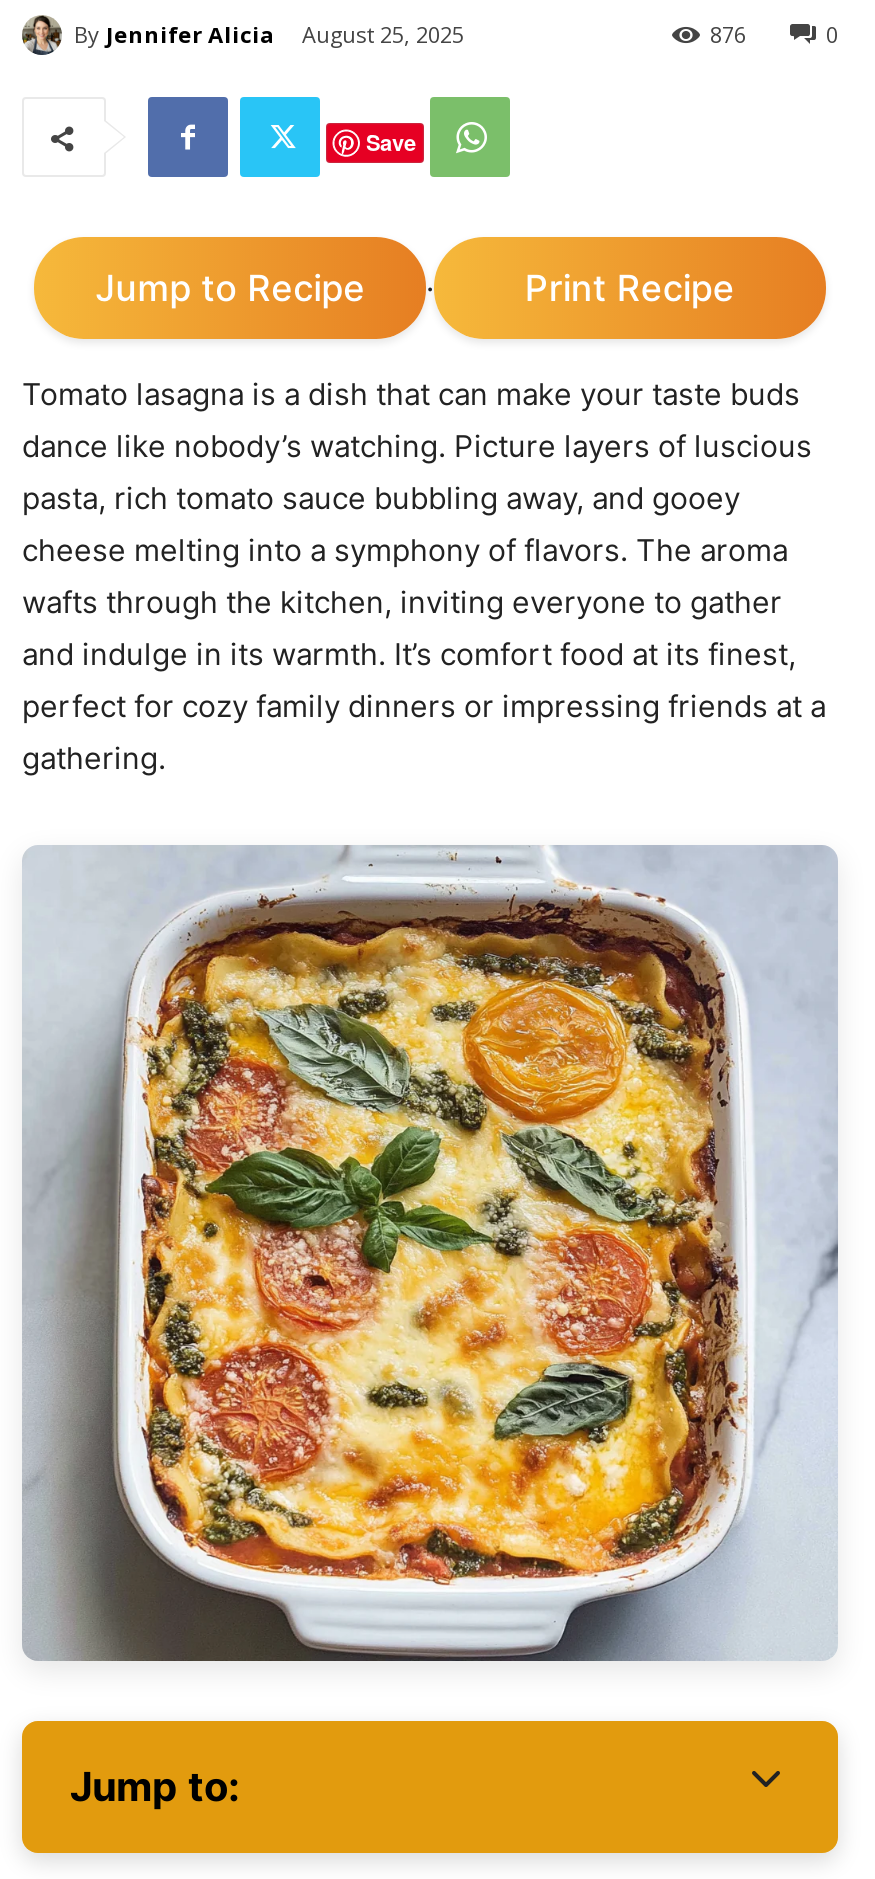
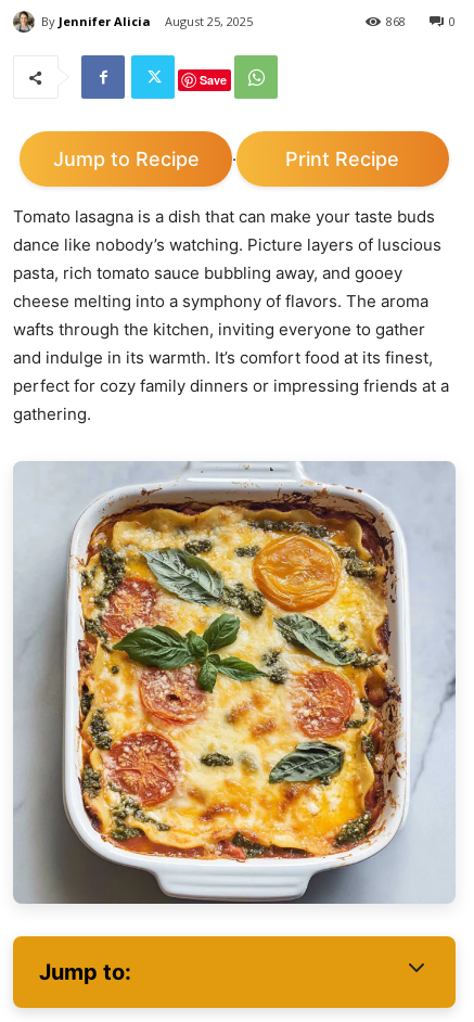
- 876
+ 868
